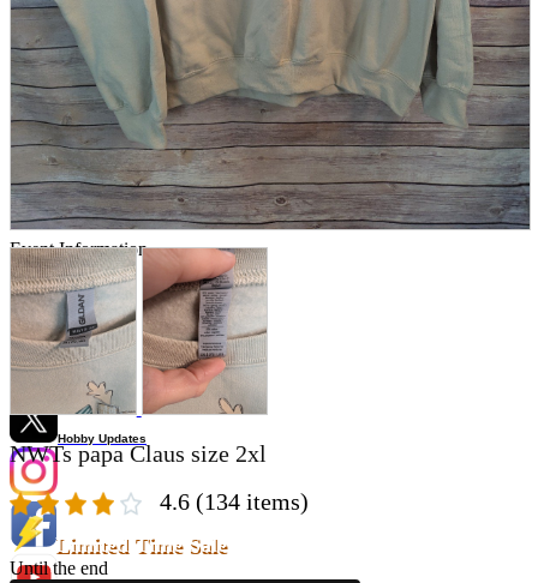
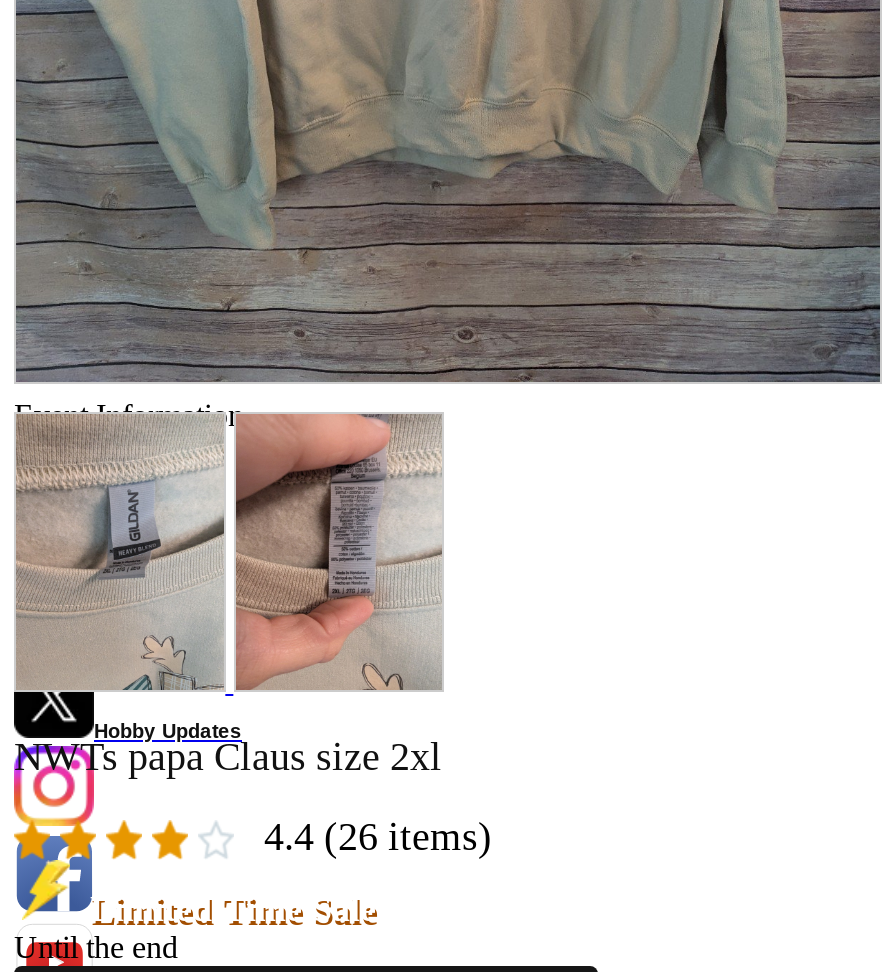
- 4.6 (134 items)
+ 4.4 (26 items)
